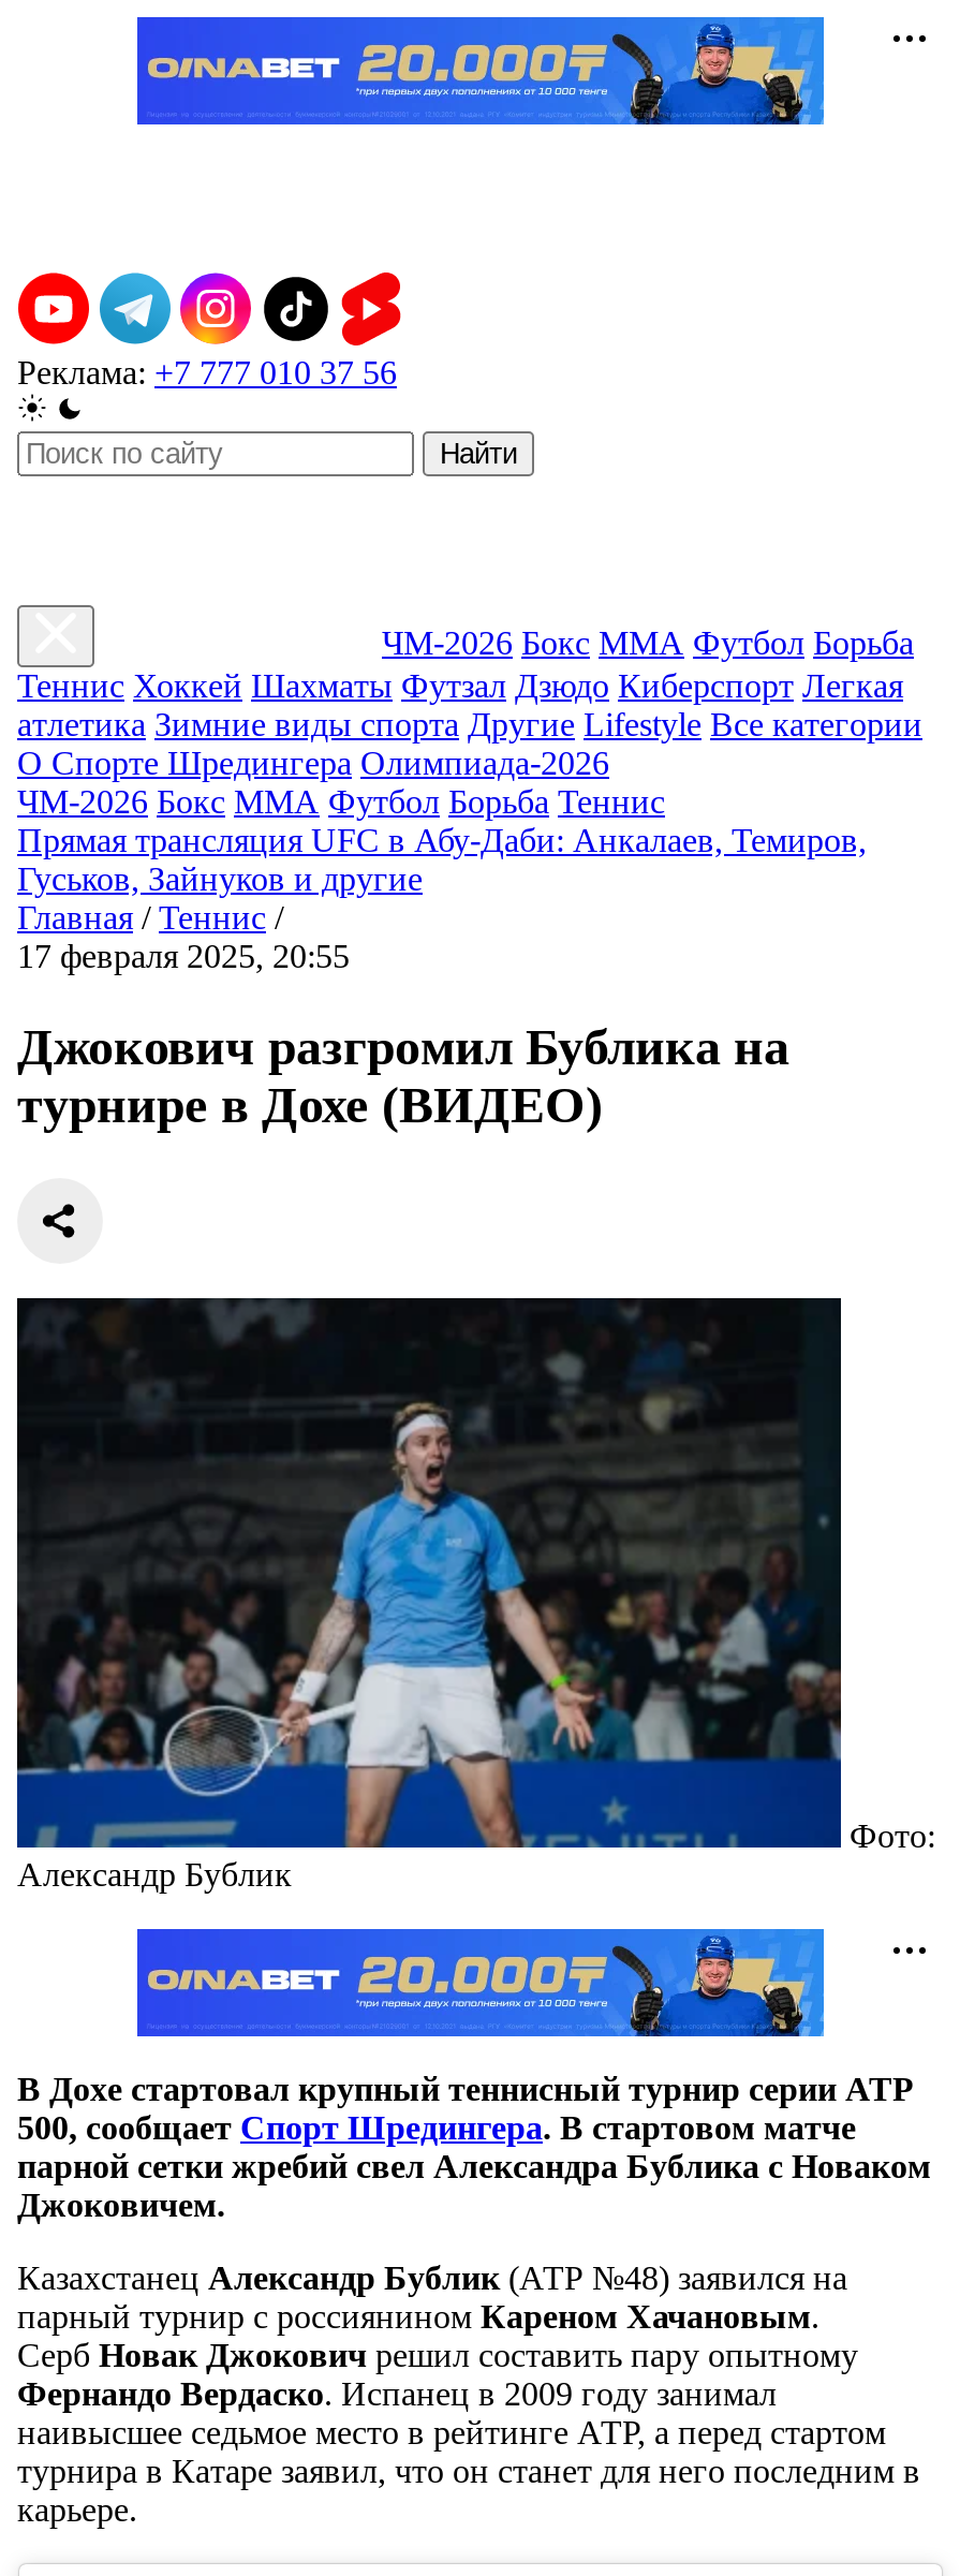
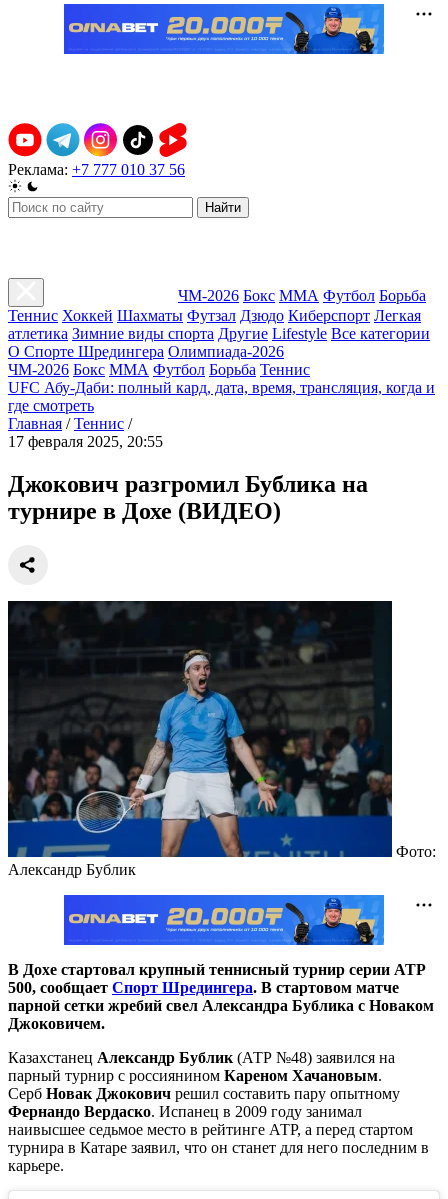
- Прямая трансляция UFC в Абу-Даби: Анкалаев, Темиров,
- Гуськов, Зайнуков и другие
+ UFC Абу-Даби: полный кард, дата, время, трансляция, когда и
+ где смотреть
